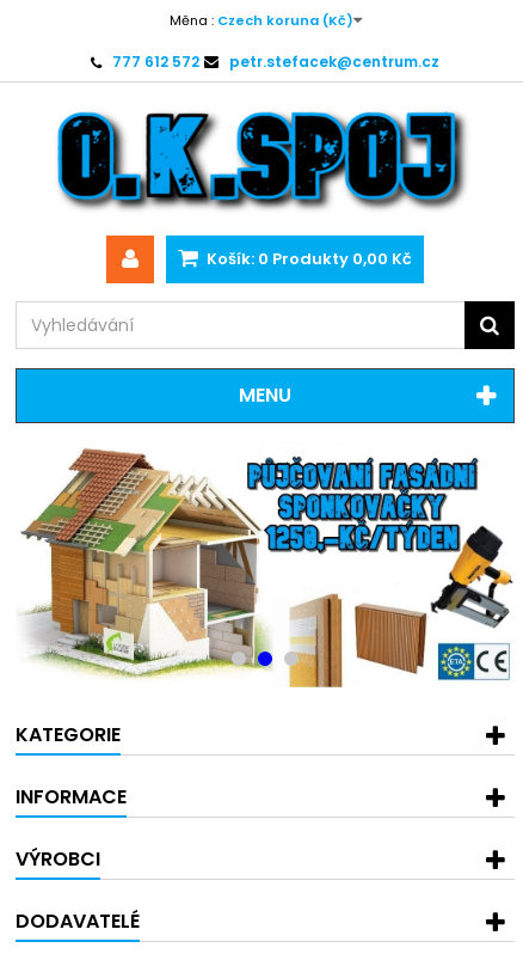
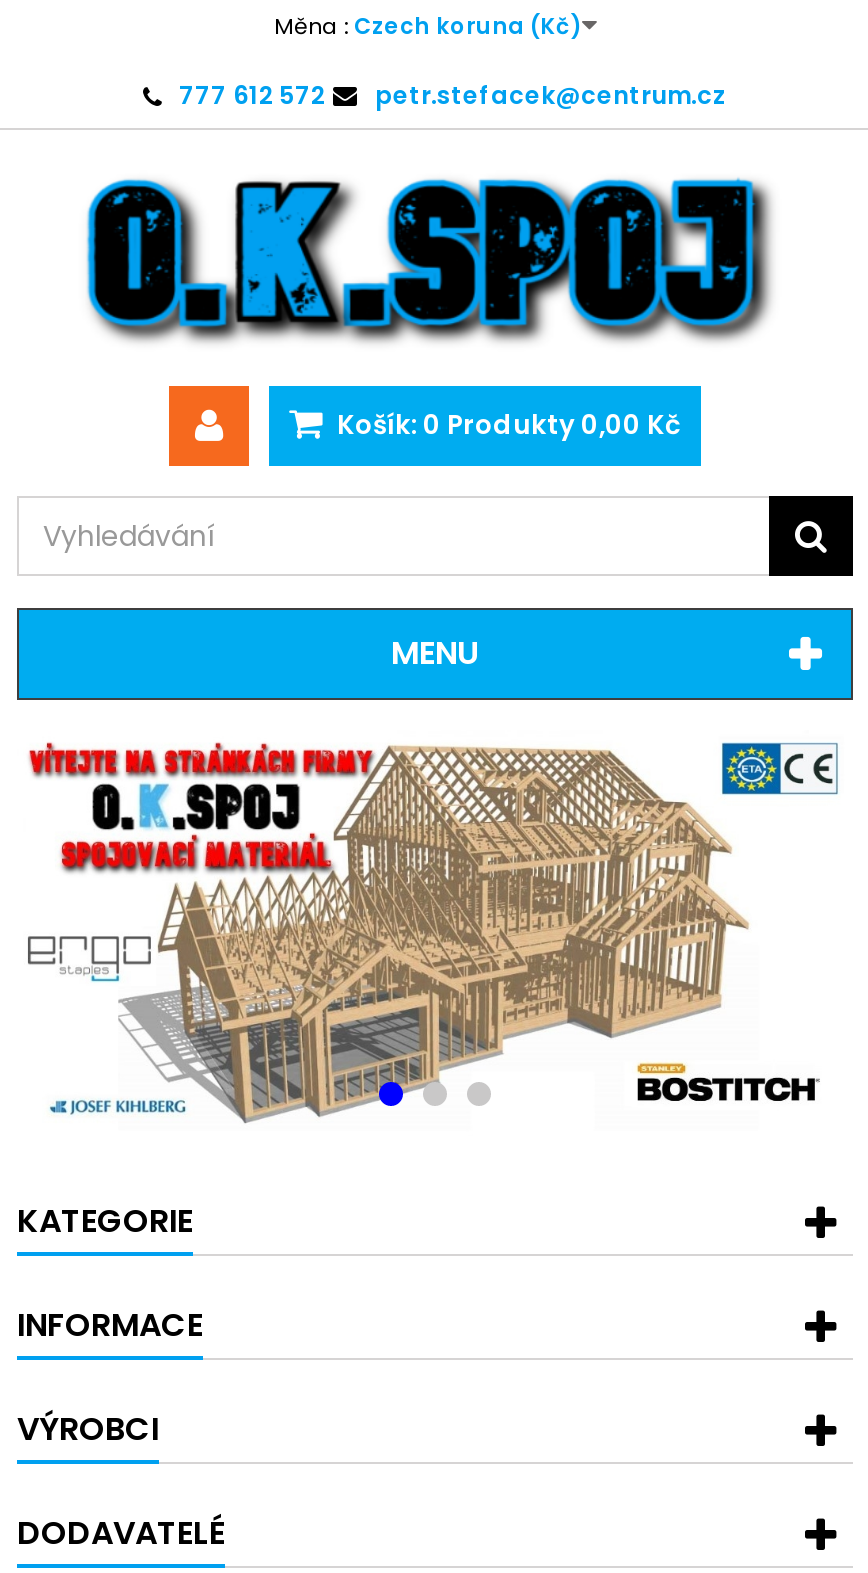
- [image]
+ [image]
